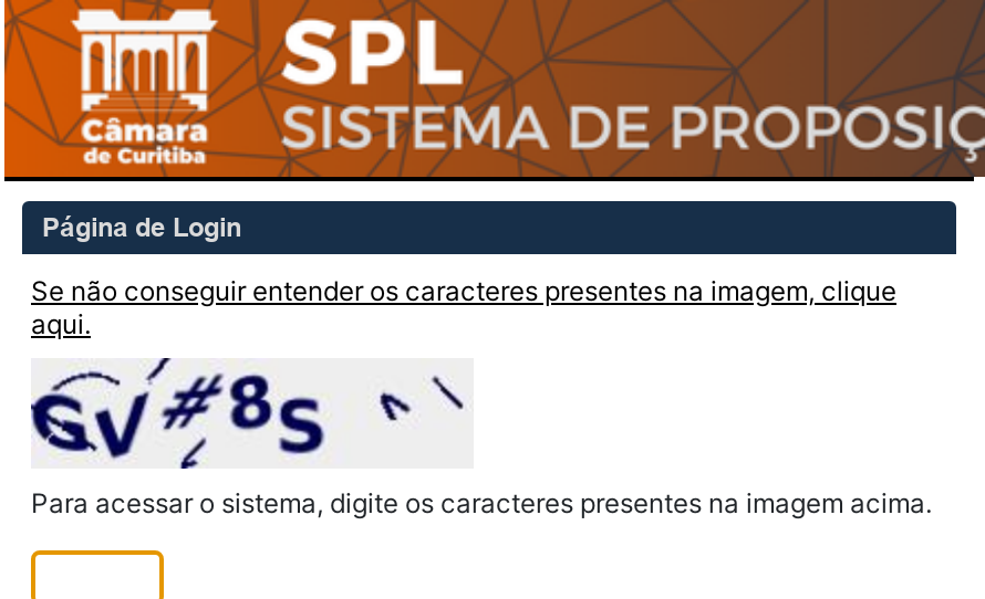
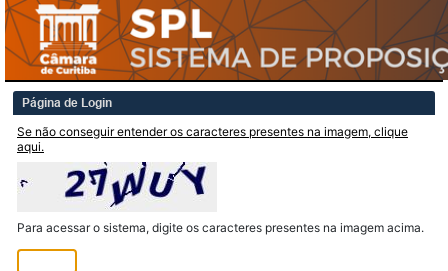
- [image]
+ [image]
